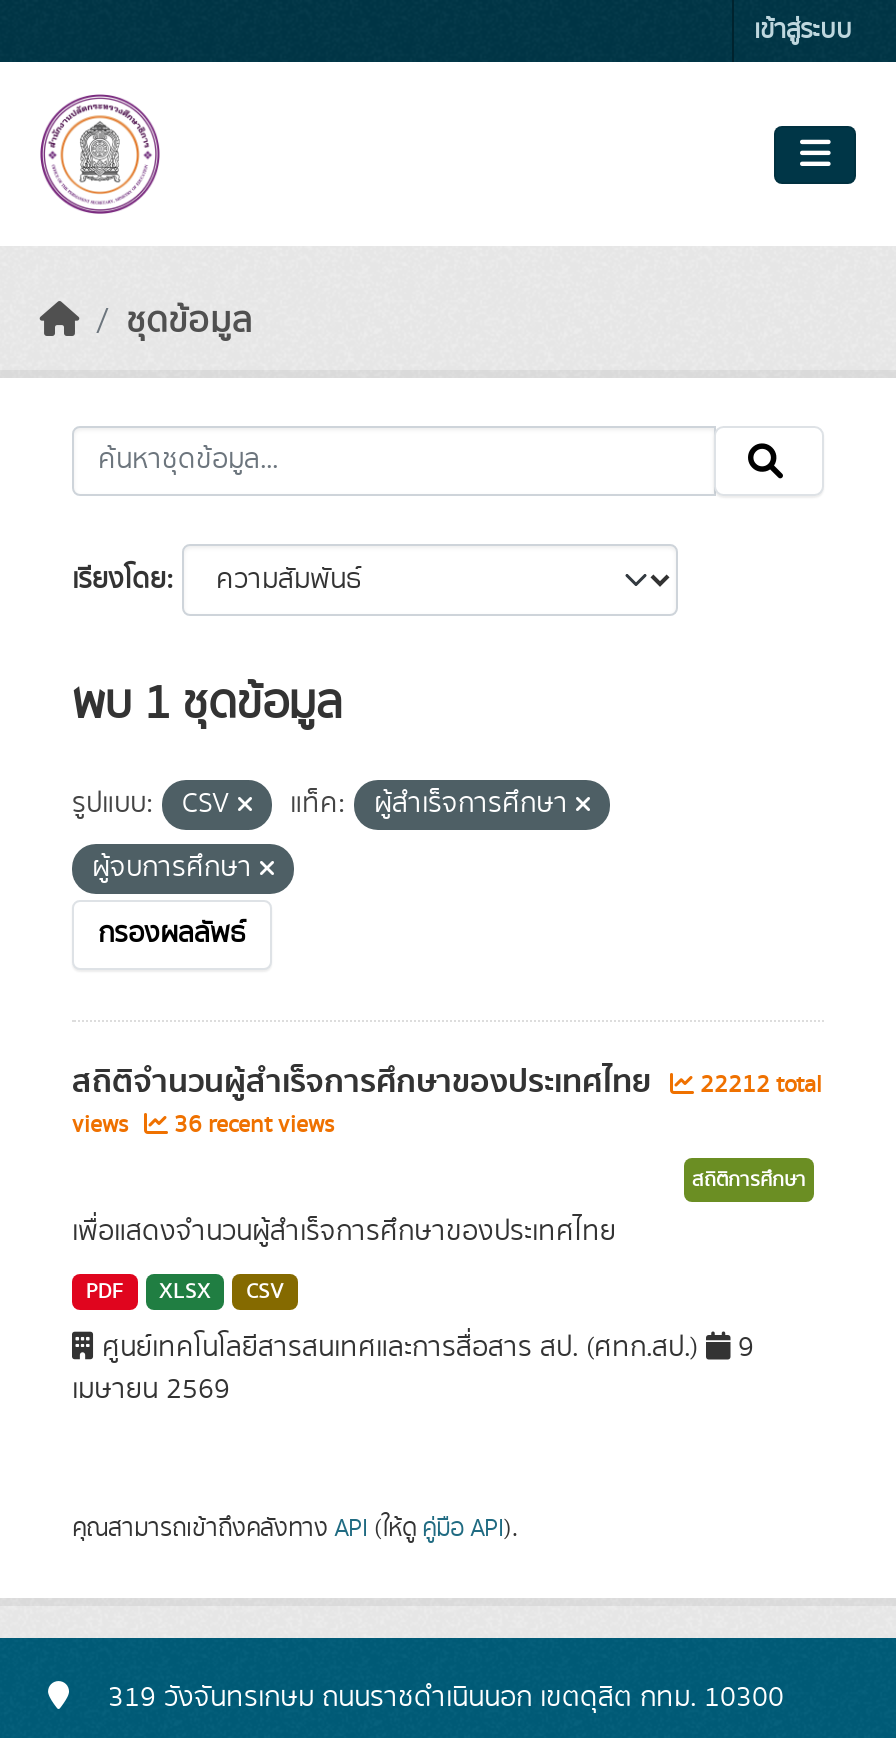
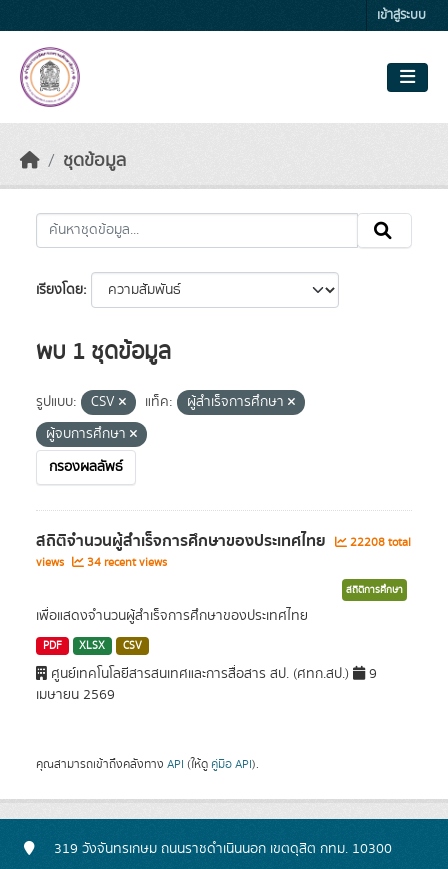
- สถิติจำนวนผู้สำเร็จการศึกษาของประเทศไทย 22212 total
+ สถิติจำนวนผู้สำเร็จการศึกษาของประเทศไทย 22208 total

- views 36 recent views
+ views 34 recent views
